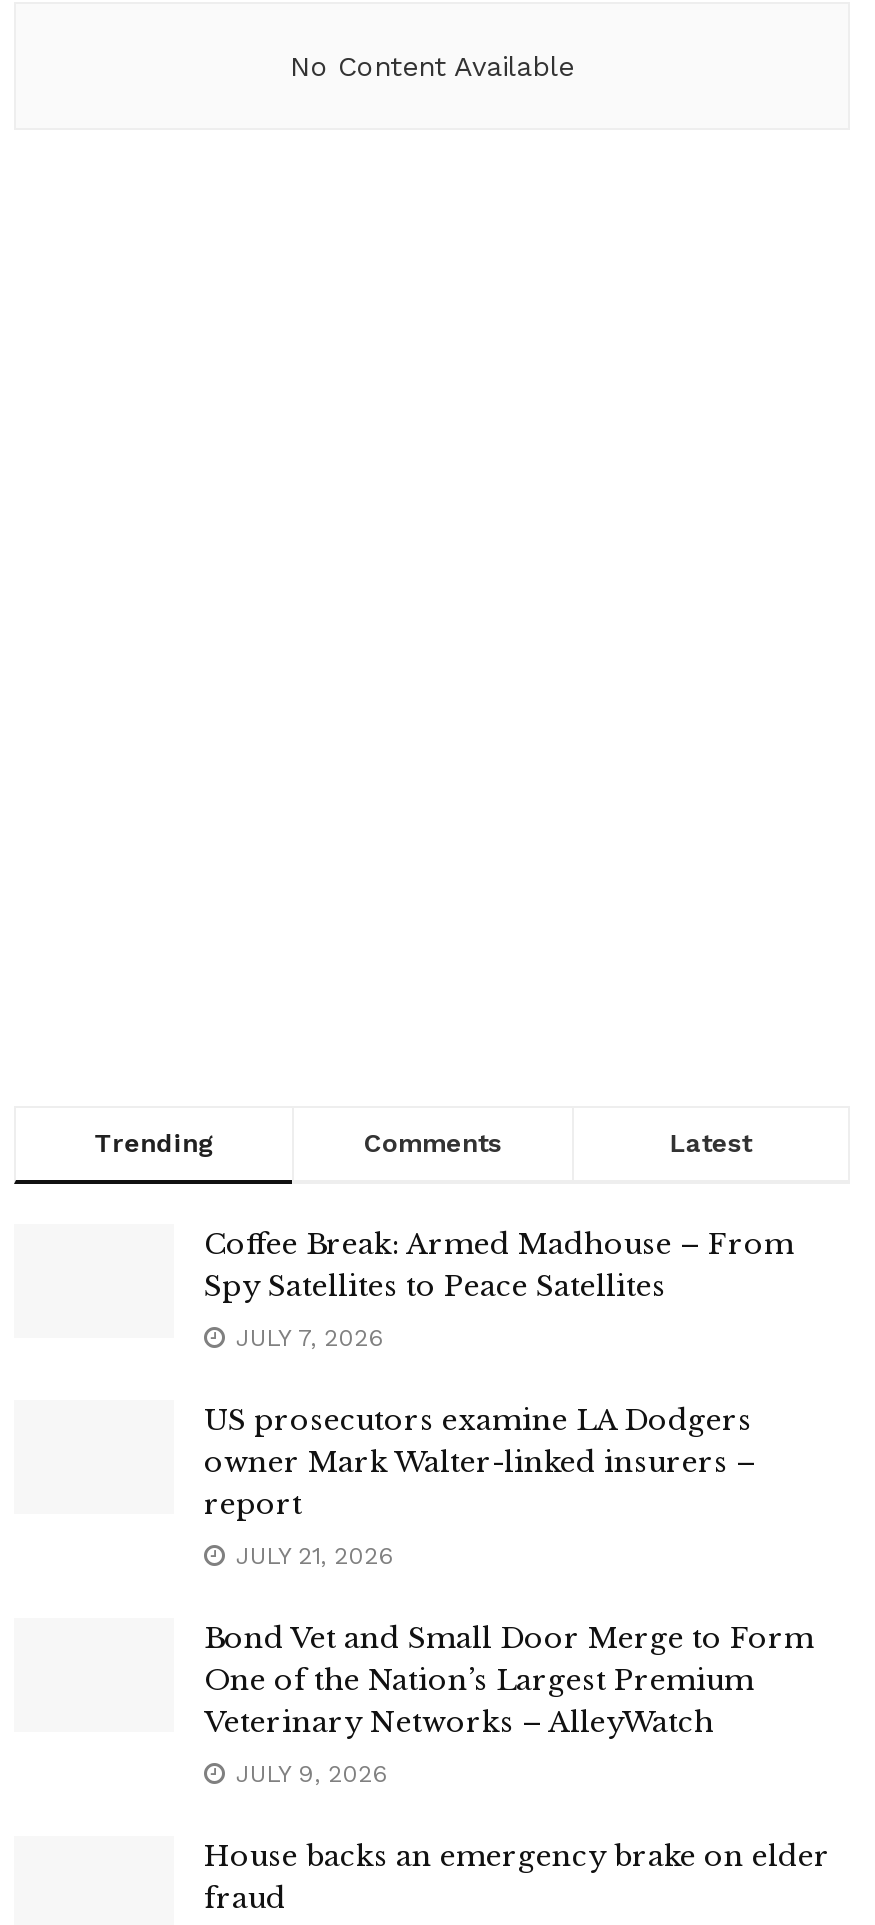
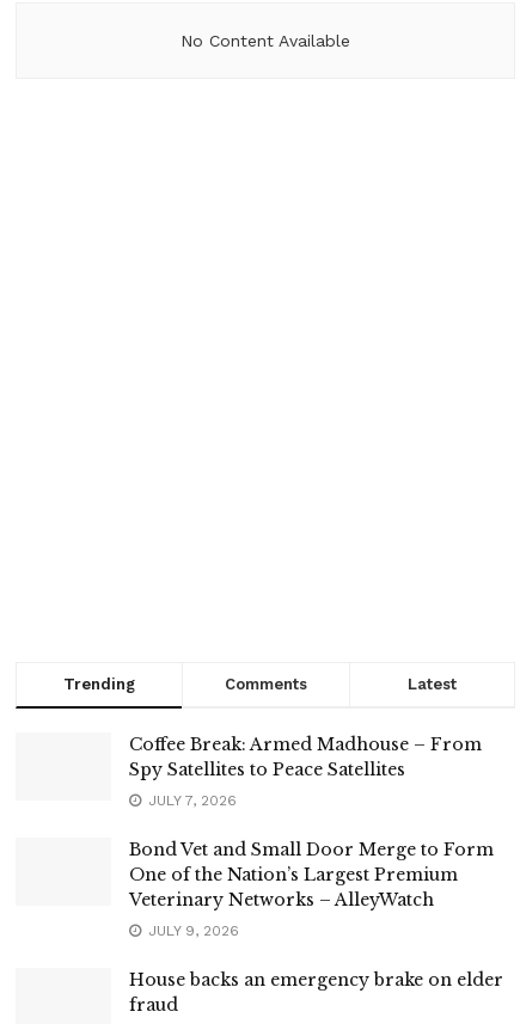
- US prosecutors examine LA Dodgers
- owner Mark Walter-linked insurers –
- report
- JULY 21, 2026
